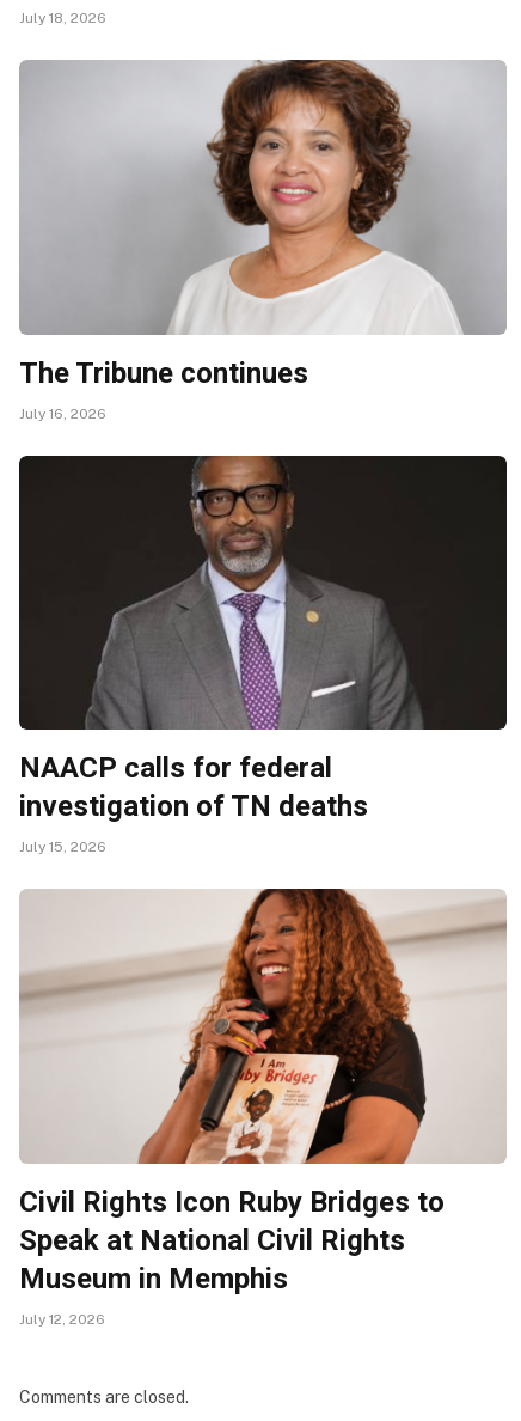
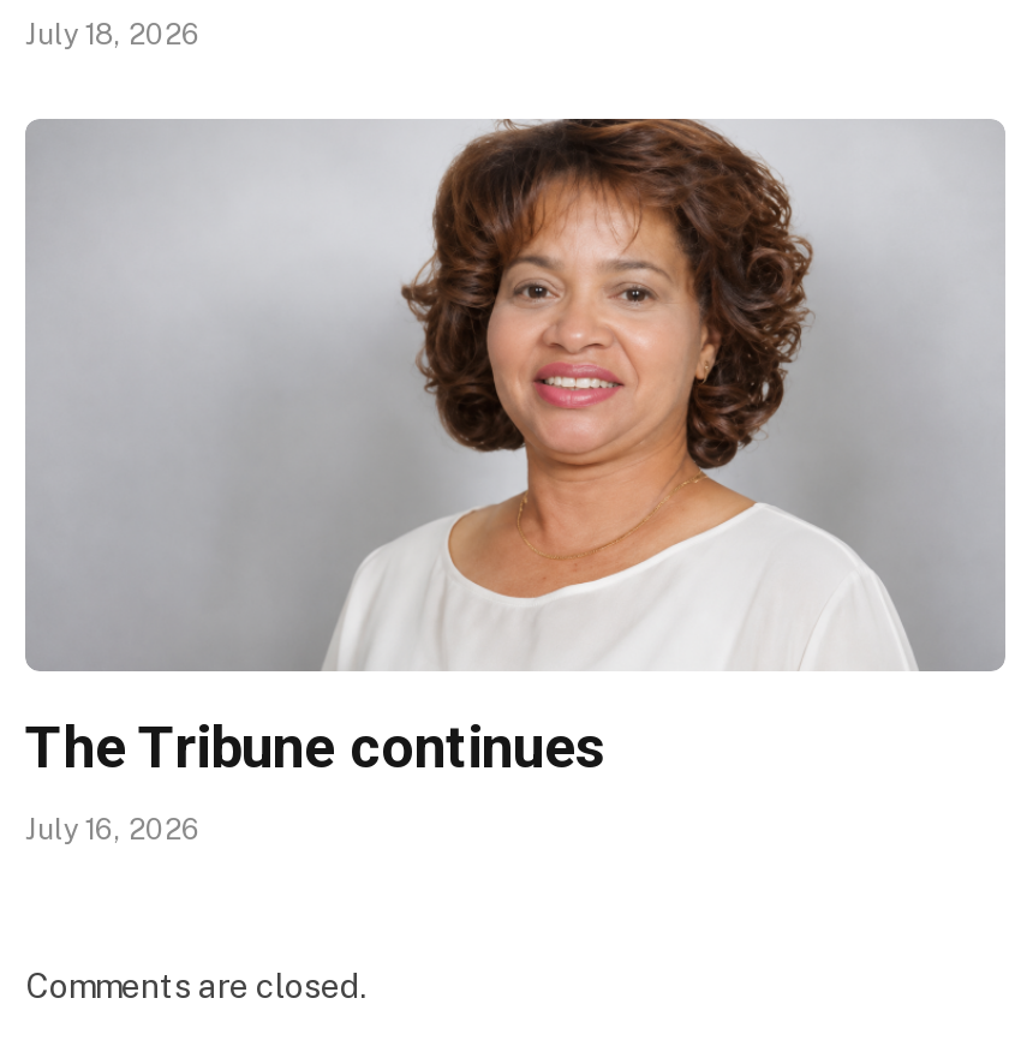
- [image]
- NAACP calls for federal
- investigation of TN deaths
- July 15, 2026

- [image]
- Civil Rights Icon Ruby Bridges to
- Speak at National Civil Rights
- Museum in Memphis
- July 12, 2026
